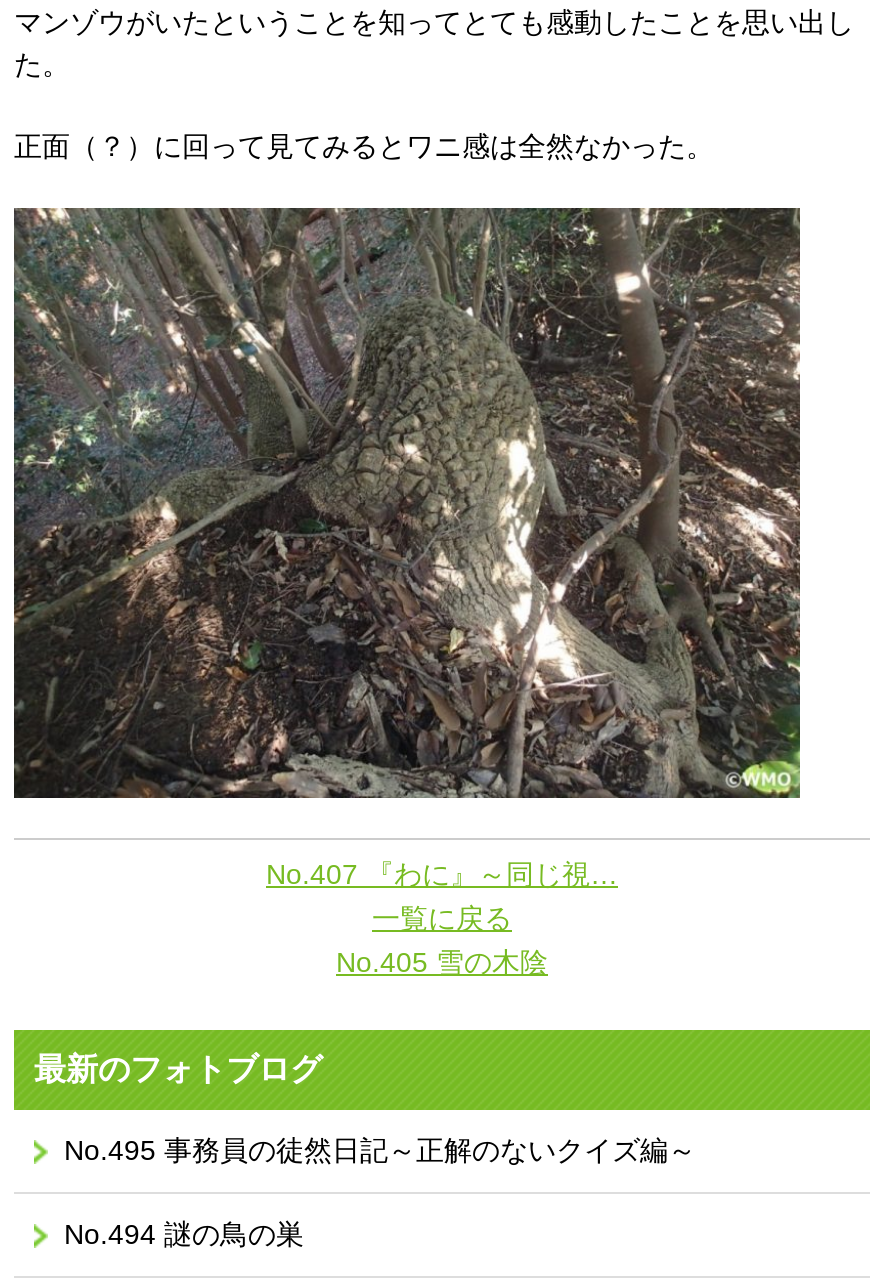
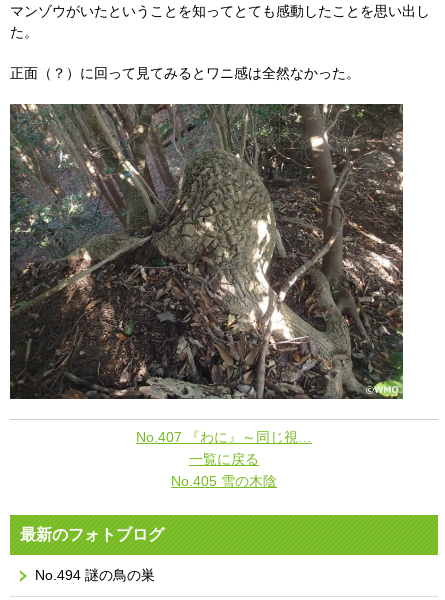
- No.495 事務員の徒然日記～正解のないクイズ編～
